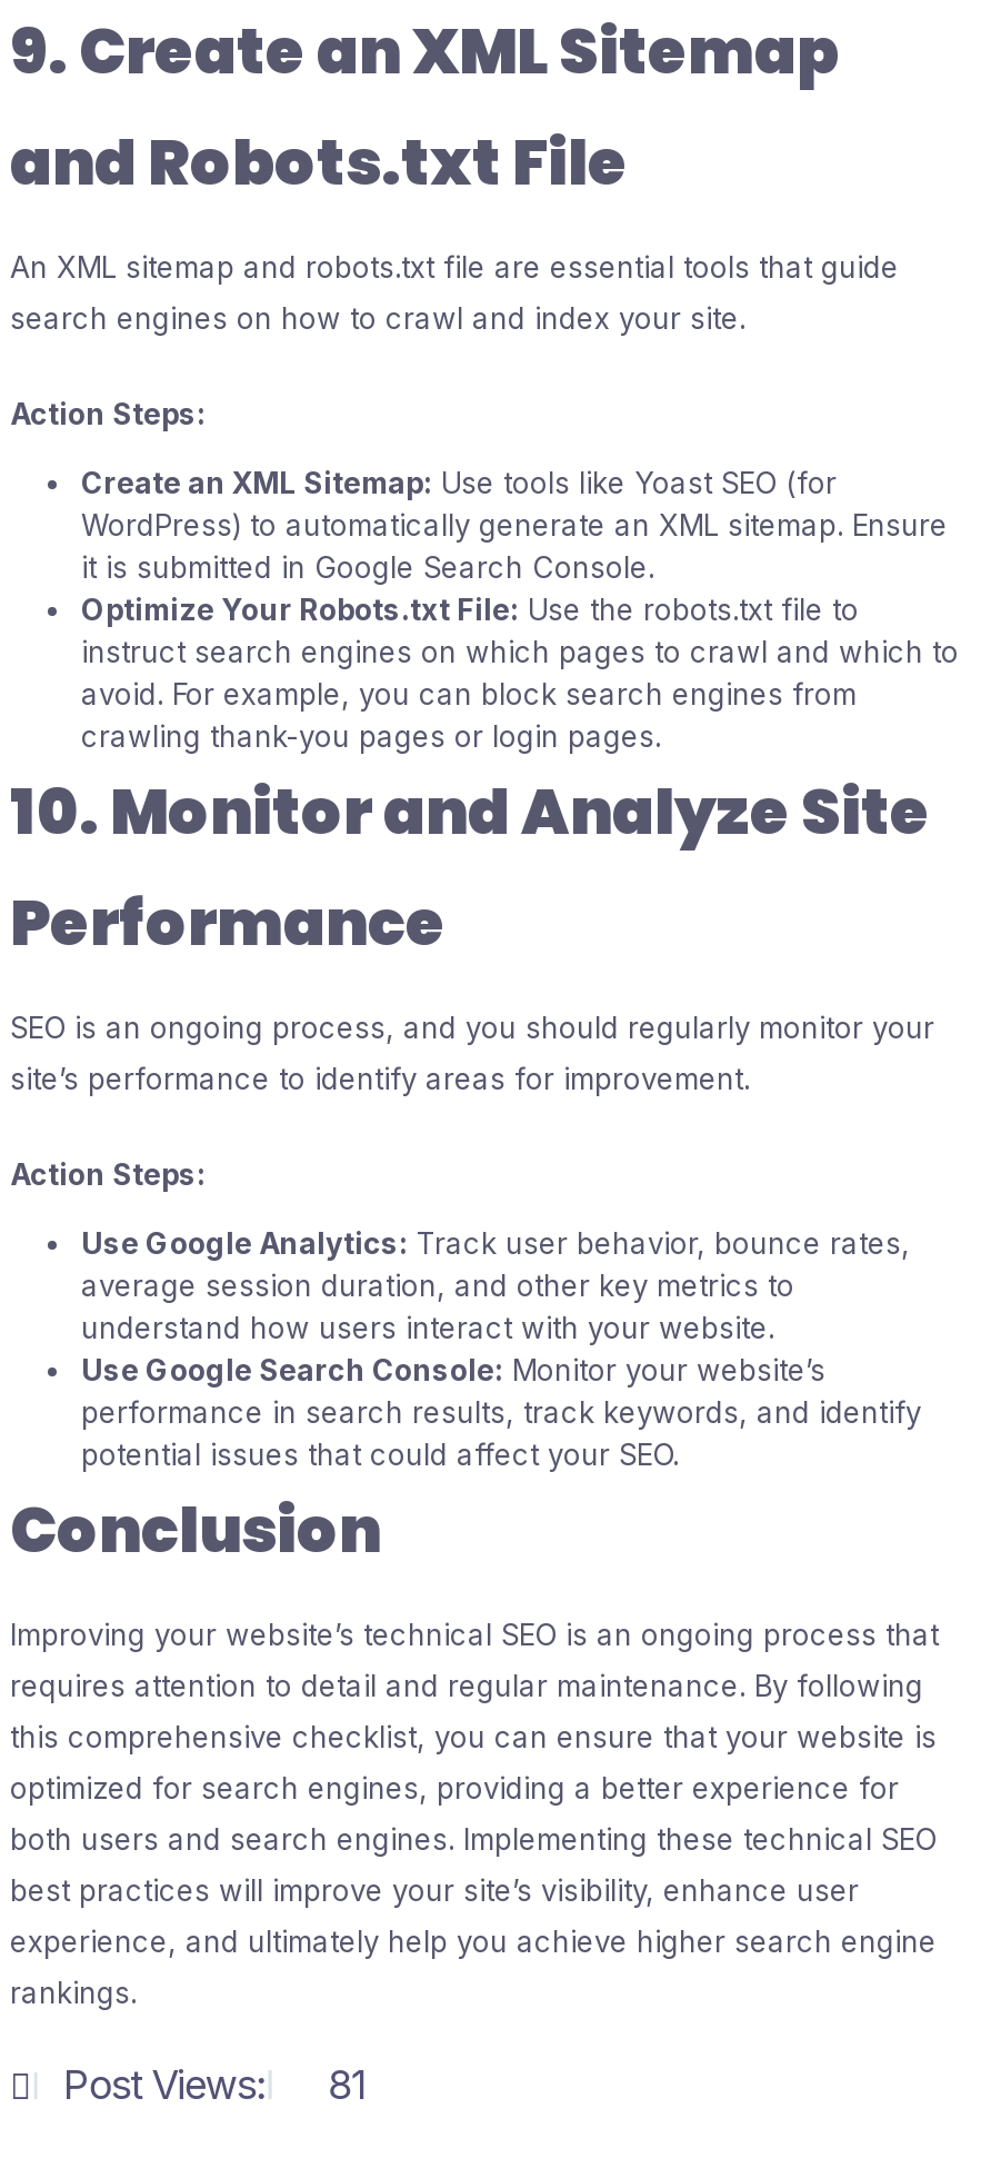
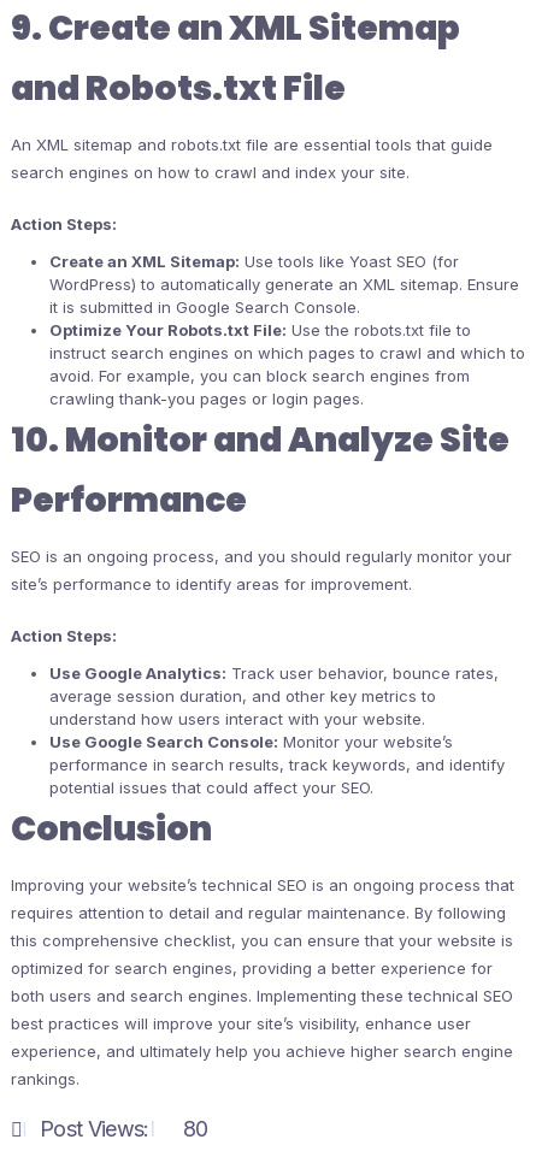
- Post Views: 81
+ Post Views: 80
